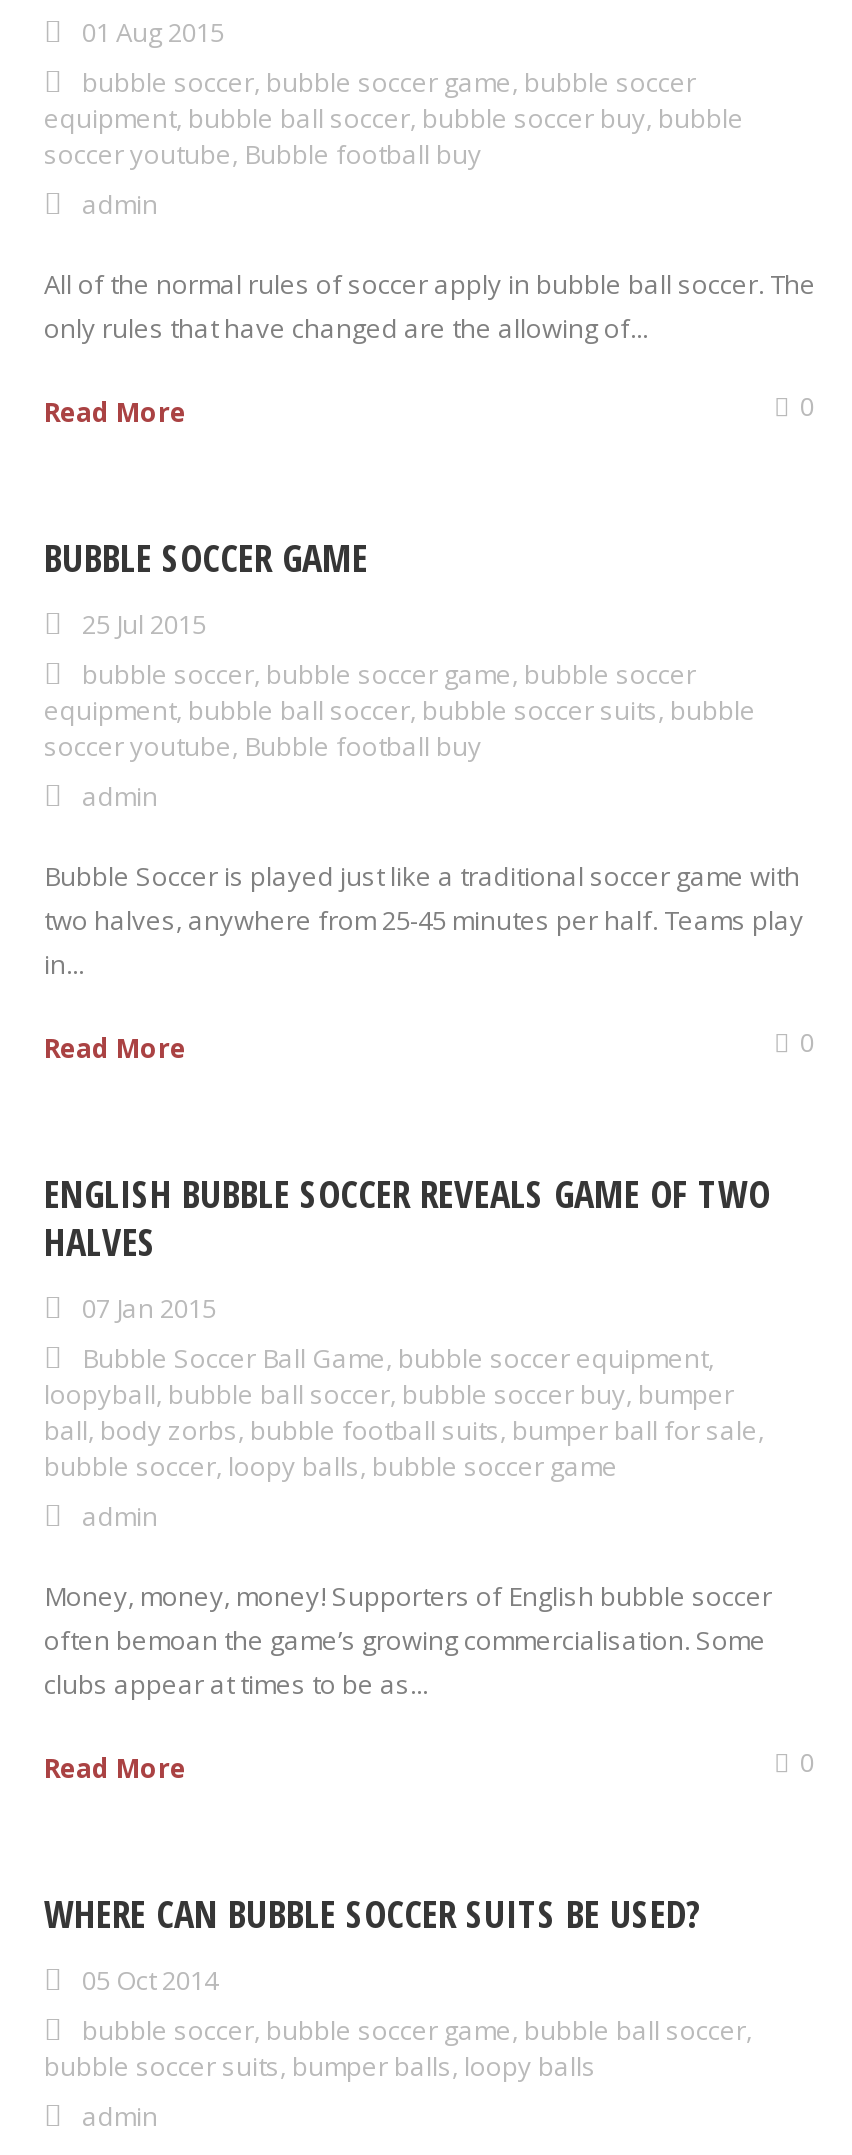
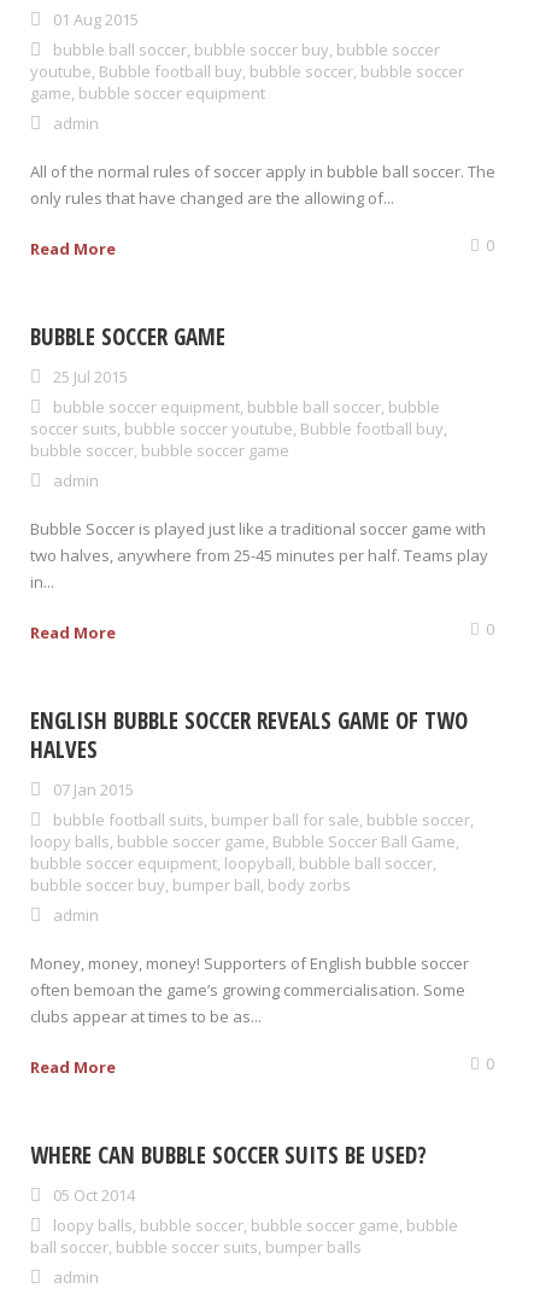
- bubble soccer, bubble soccer game, bubble soccer
- equipment, bubble ball soccer, bubble soccer buy, bubble
- soccer youtube, Bubble football buy
+ bubble ball soccer, bubble soccer buy, bubble soccer
+ youtube, Bubble football buy, bubble soccer, bubble soccer
+ game, bubble soccer equipment

- bubble soccer, bubble soccer game, bubble soccer
- equipment, bubble ball soccer, bubble soccer suits, bubble
- soccer youtube, Bubble football buy
+ bubble soccer equipment, bubble ball soccer, bubble
+ soccer suits, bubble soccer youtube, Bubble football buy,
+ bubble soccer, bubble soccer game

- Bubble Soccer Ball Game, bubble soccer equipment,
- loopyball, bubble ball soccer, bubble soccer buy, bumper
- ball, body zorbs, bubble football suits, bumper ball for sale,
- bubble soccer, loopy balls, bubble soccer game
+ bubble football suits, bumper ball for sale, bubble soccer,
+ loopy balls, bubble soccer game, Bubble Soccer Ball Game,
+ bubble soccer equipment, loopyball, bubble ball soccer,
+ bubble soccer buy, bumper ball, body zorbs

- bubble soccer, bubble soccer game, bubble ball soccer,
+ loopy balls, bubble soccer, bubble soccer game, bubble

- bubble soccer suits, bumper balls, loopy balls
+ ball soccer, bubble soccer suits, bumper balls
